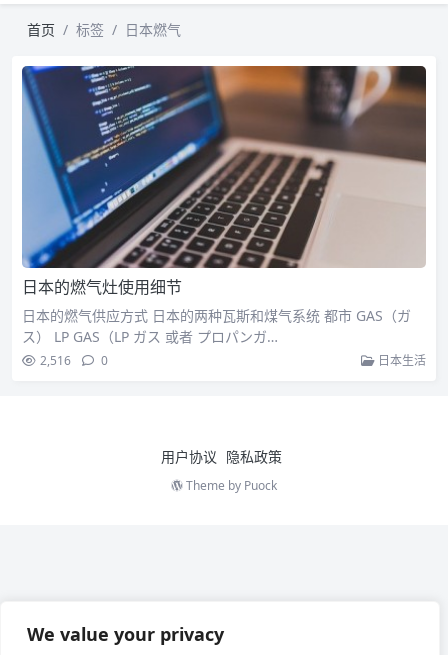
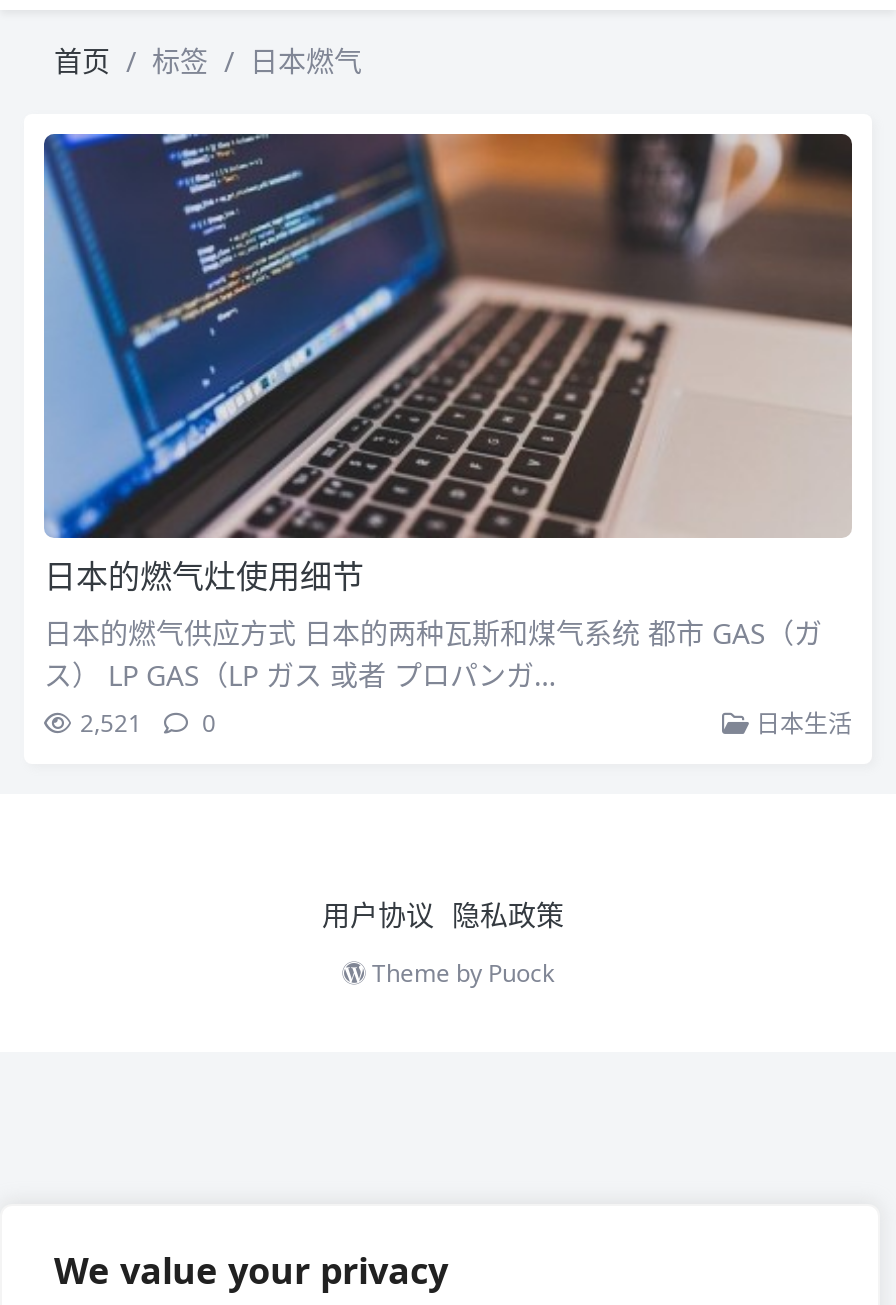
- 2,516 0
+ 2,521 0
